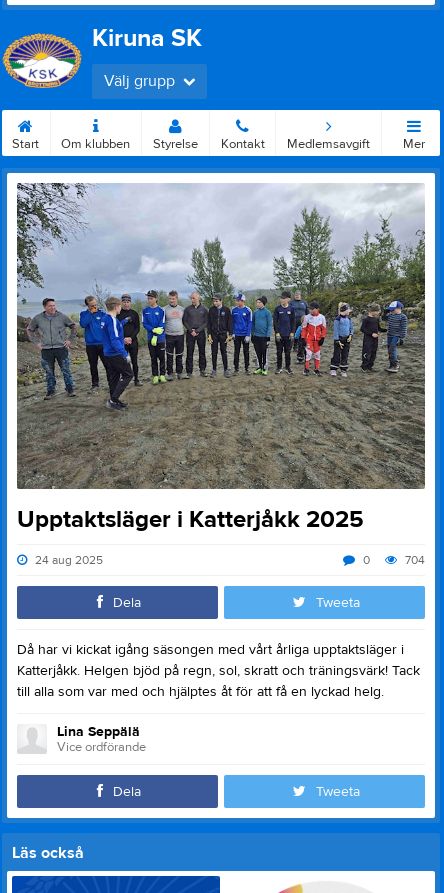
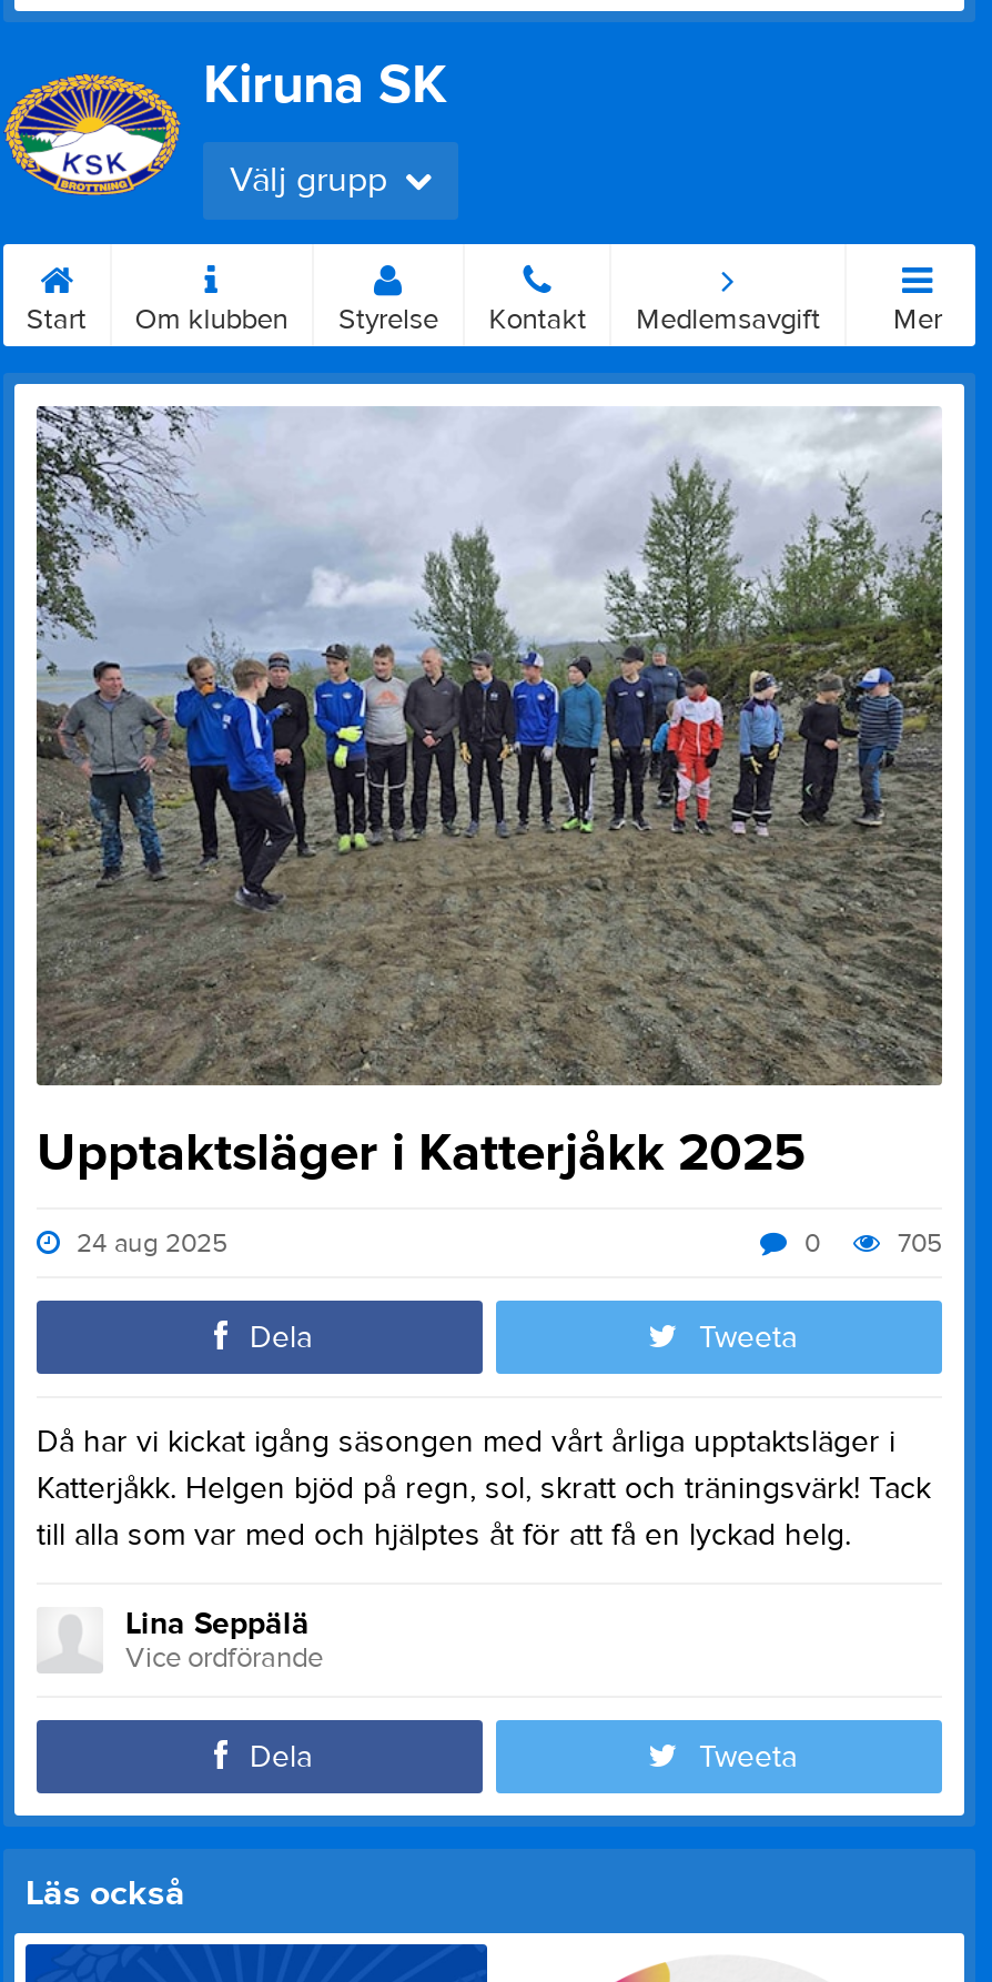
- 0 704
+ 0 705
